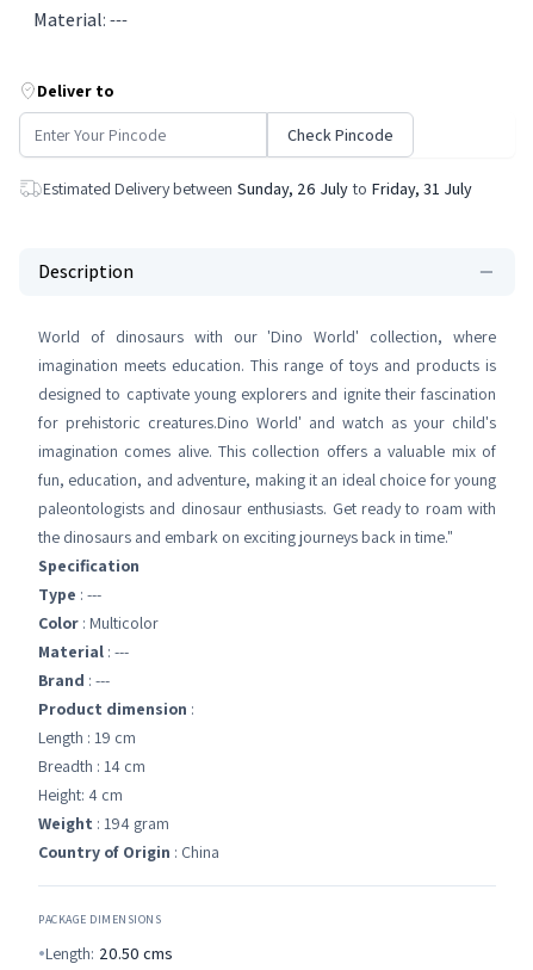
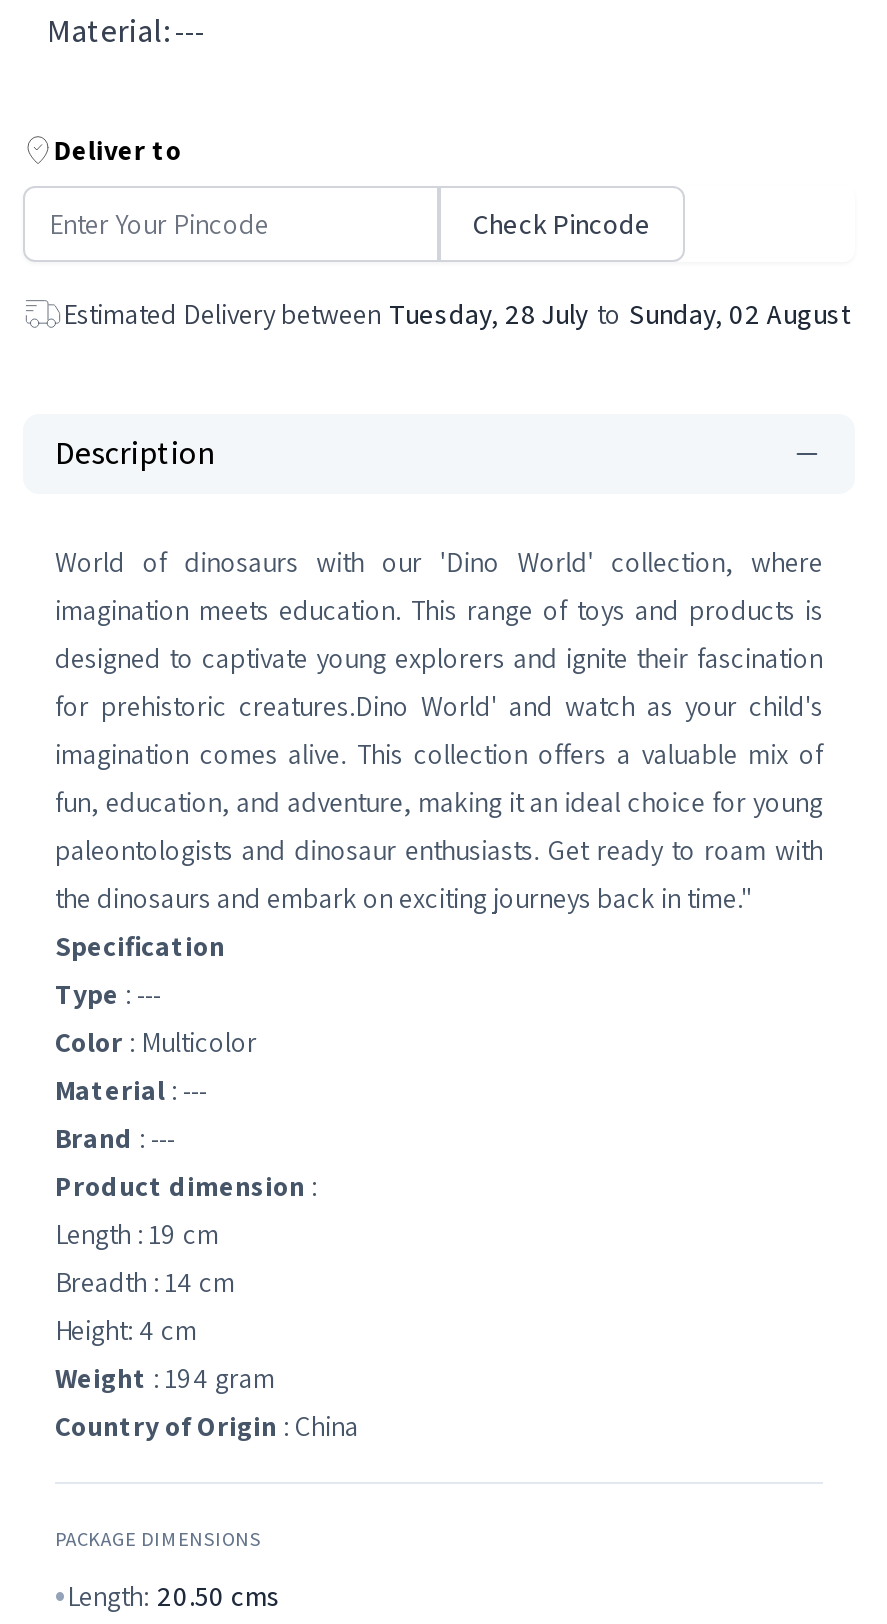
- Estimated Delivery between Sunday, 26 July to Friday, 31 July
+ Estimated Delivery between Tuesday, 28 July to Sunday, 02 August
